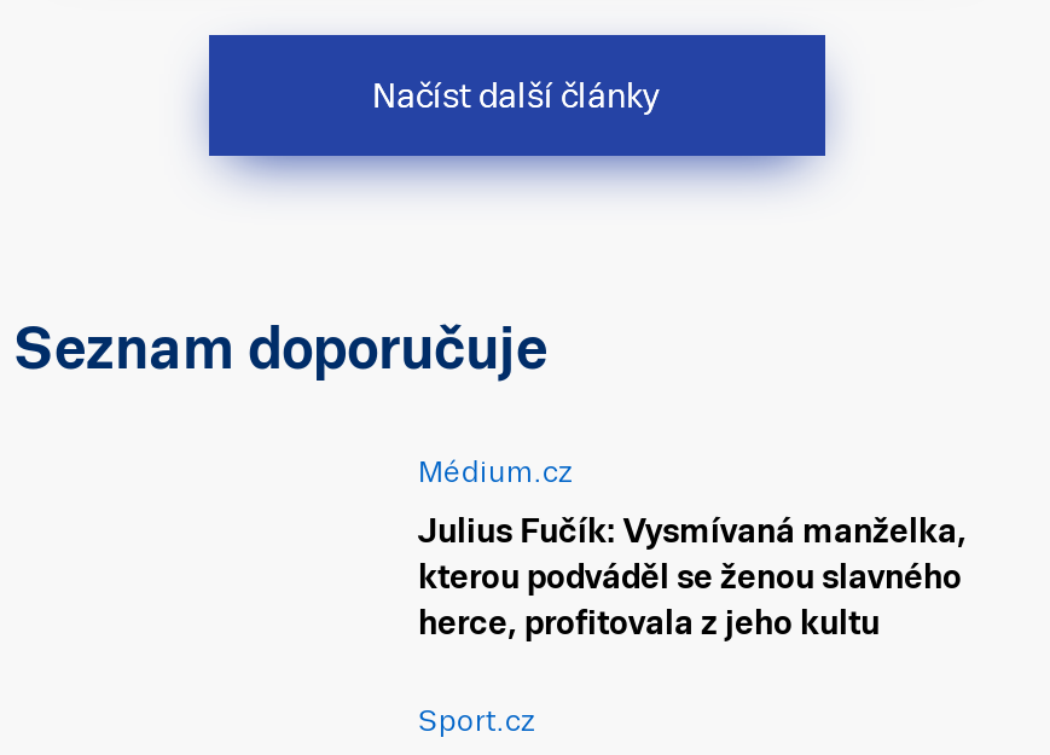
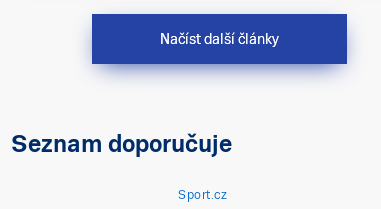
- Médium.cz
- Julius Fučík: Vysmívaná manželka,
- kterou podváděl se ženou slavného
- herce, profitovala z jeho kultu
